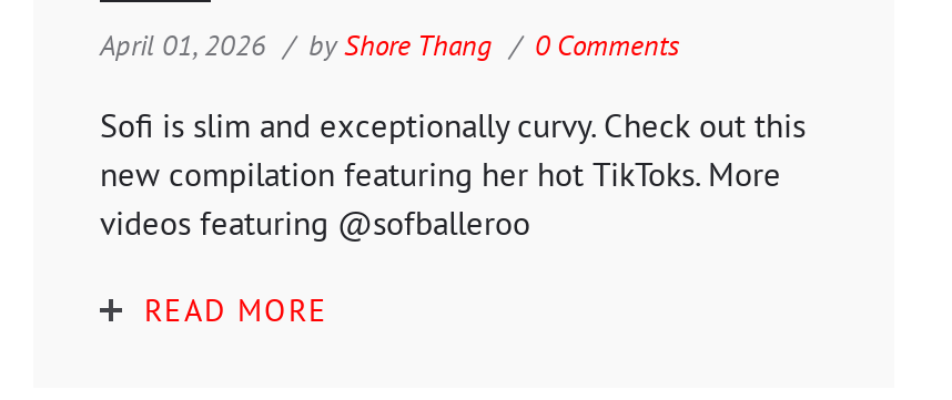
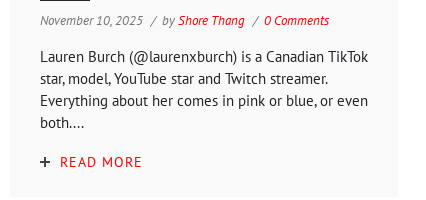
- April 01, 2026 by Shore Thang 0 Comments
+ November 10, 2025 by Shore Thang 0 Comments

- Sofi is slim and exceptionally curvy. Check out this
- new compilation featuring her hot TikToks. More
- videos featuring @sofballeroo
+ Lauren Burch (@laurenxburch) is a Canadian TikTok
+ star, model, YouTube star and Twitch streamer.
+ Everything about her comes in pink or blue, or even
+ both....
